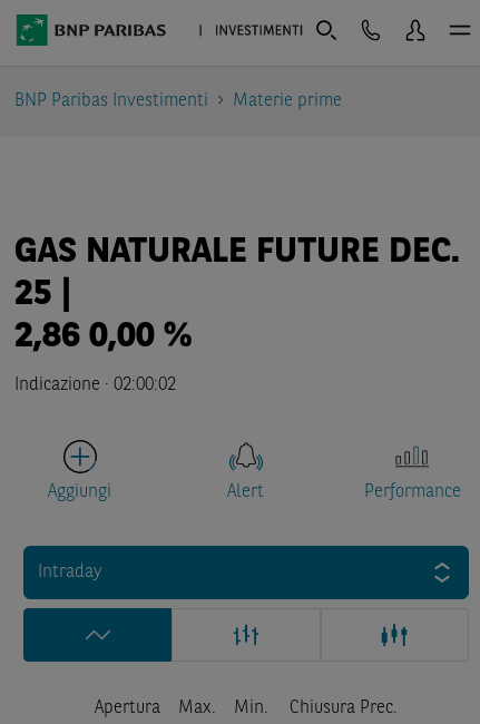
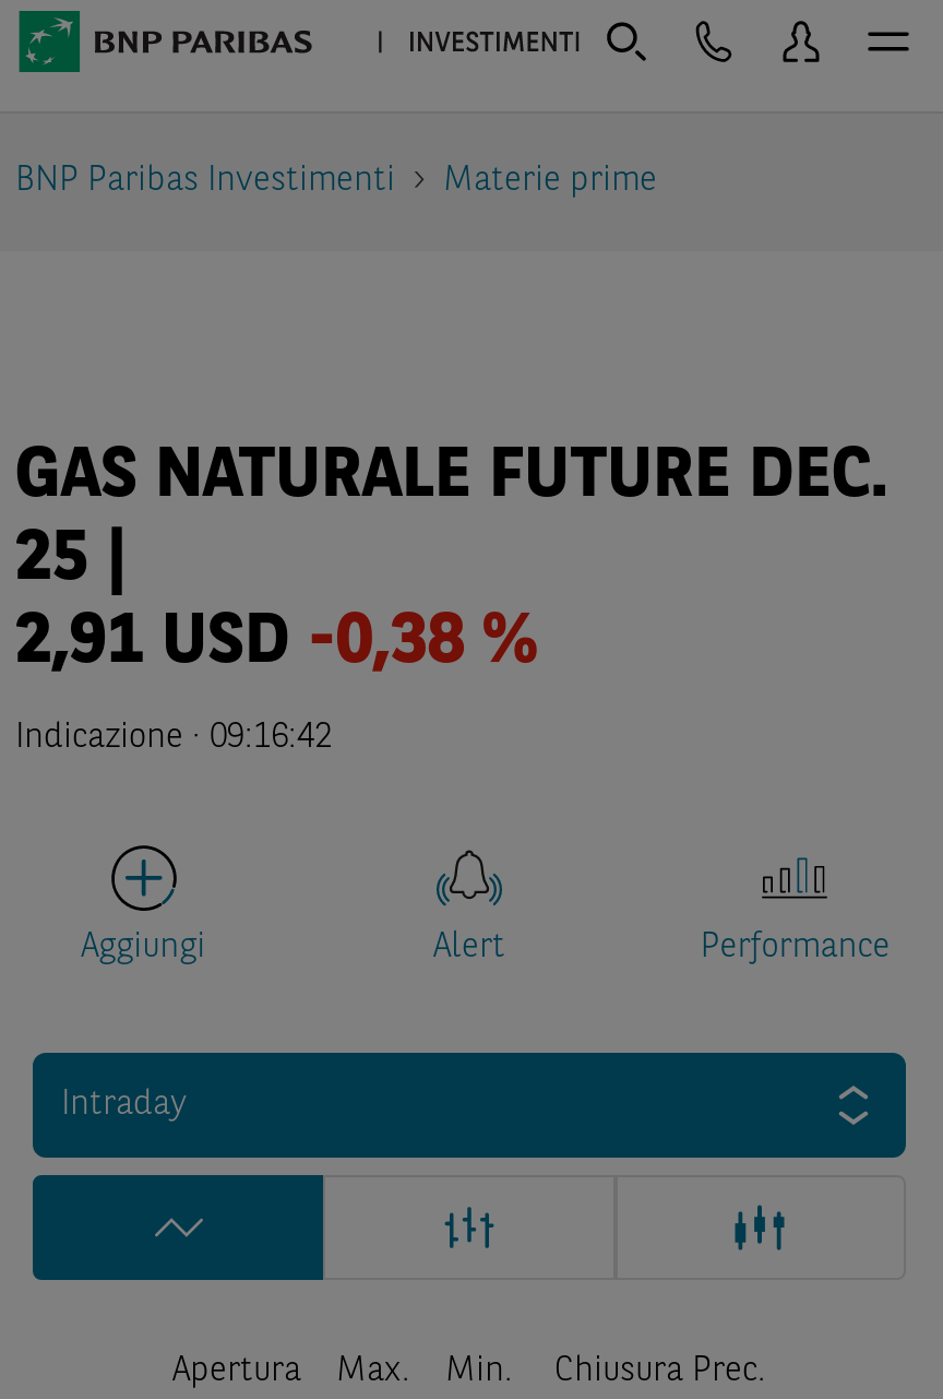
- 2,86 0,00 %
+ 2,91 USD -0,38 %

- Indicazione · 02:00:02
+ Indicazione · 09:16:42
